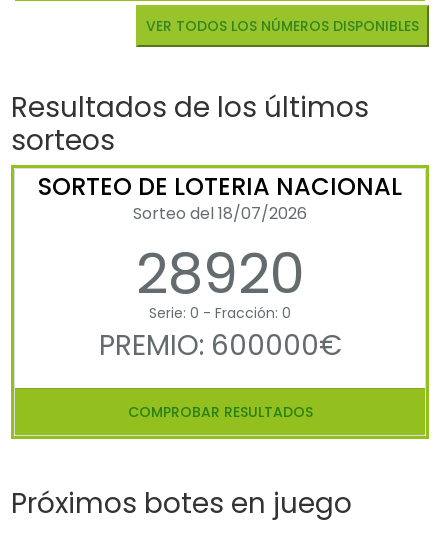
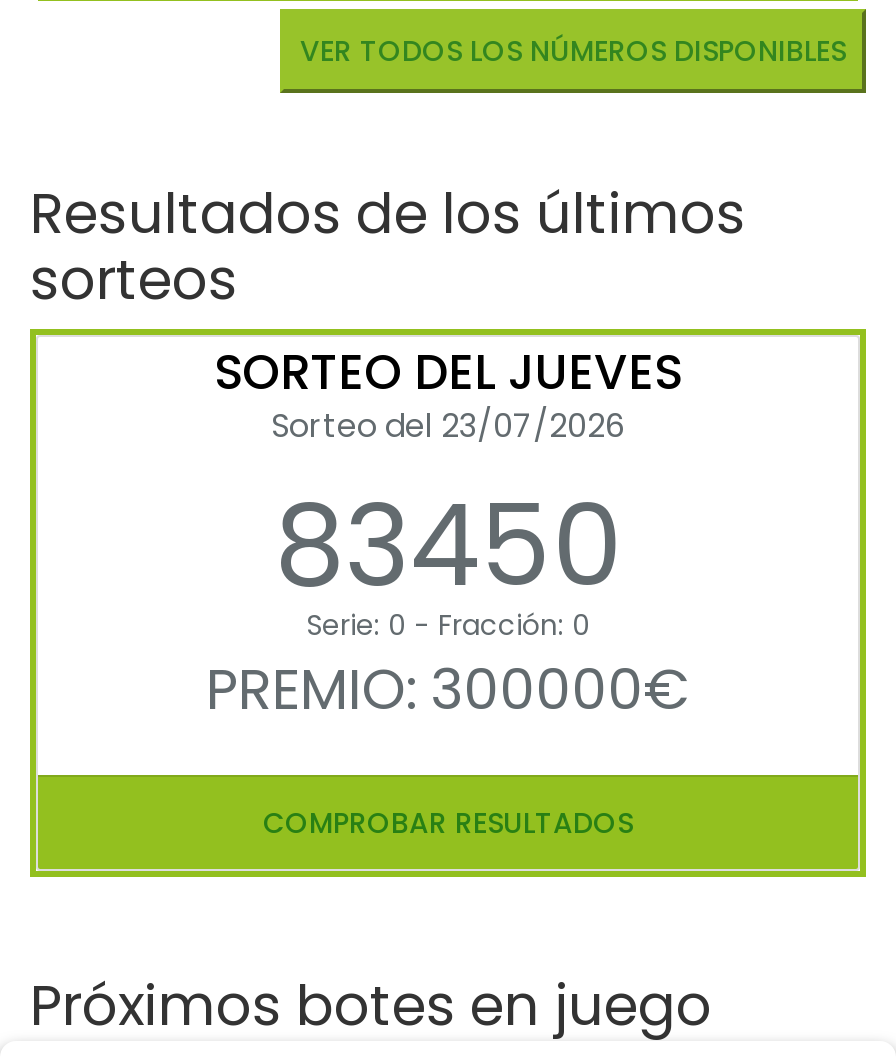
- SORTEO DE LOTERIA NACIONAL
- Sorteo del 18/07/2026
- 28920
+ SORTEO DEL JUEVES
+ Sorteo del 23/07/2026
+ 83450

- PREMIO: 600000€
+ PREMIO: 300000€
